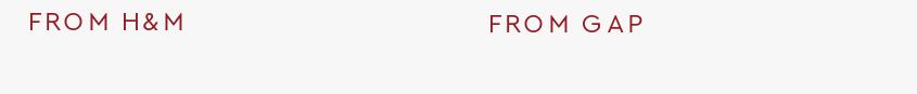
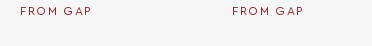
- FROM H&M
+ FROM GAP
